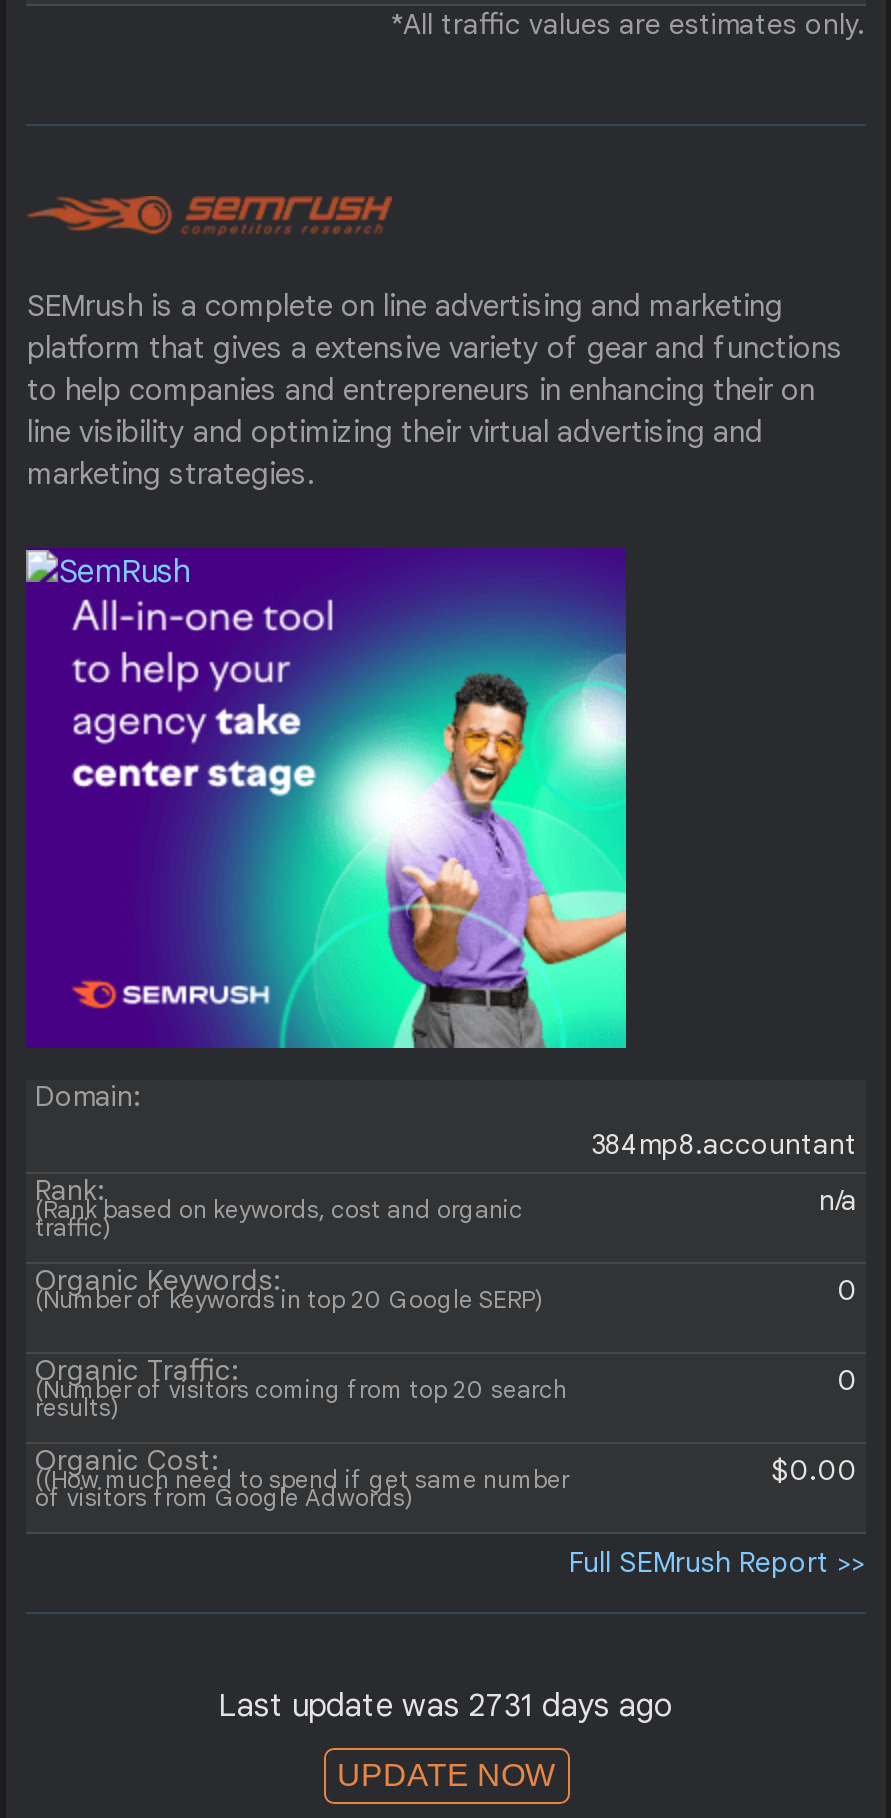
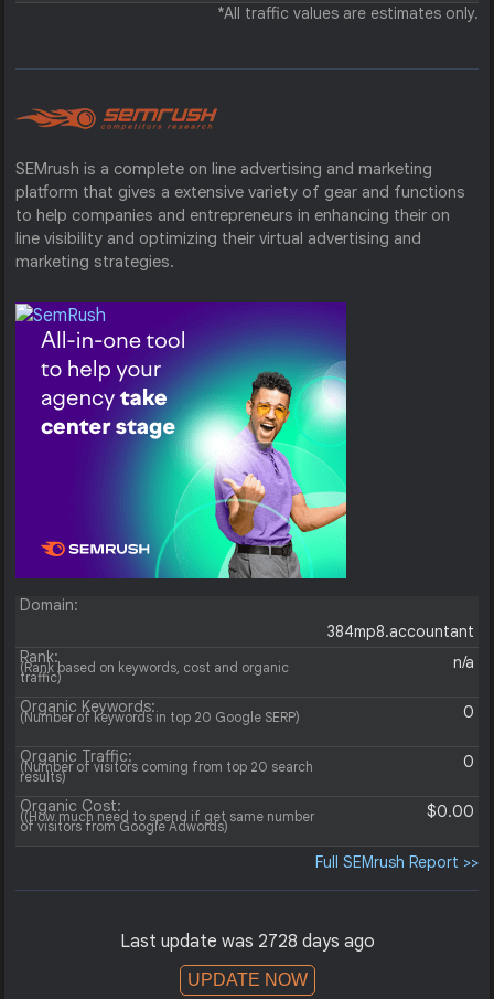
- Last update was 2731 days ago
+ Last update was 2728 days ago
